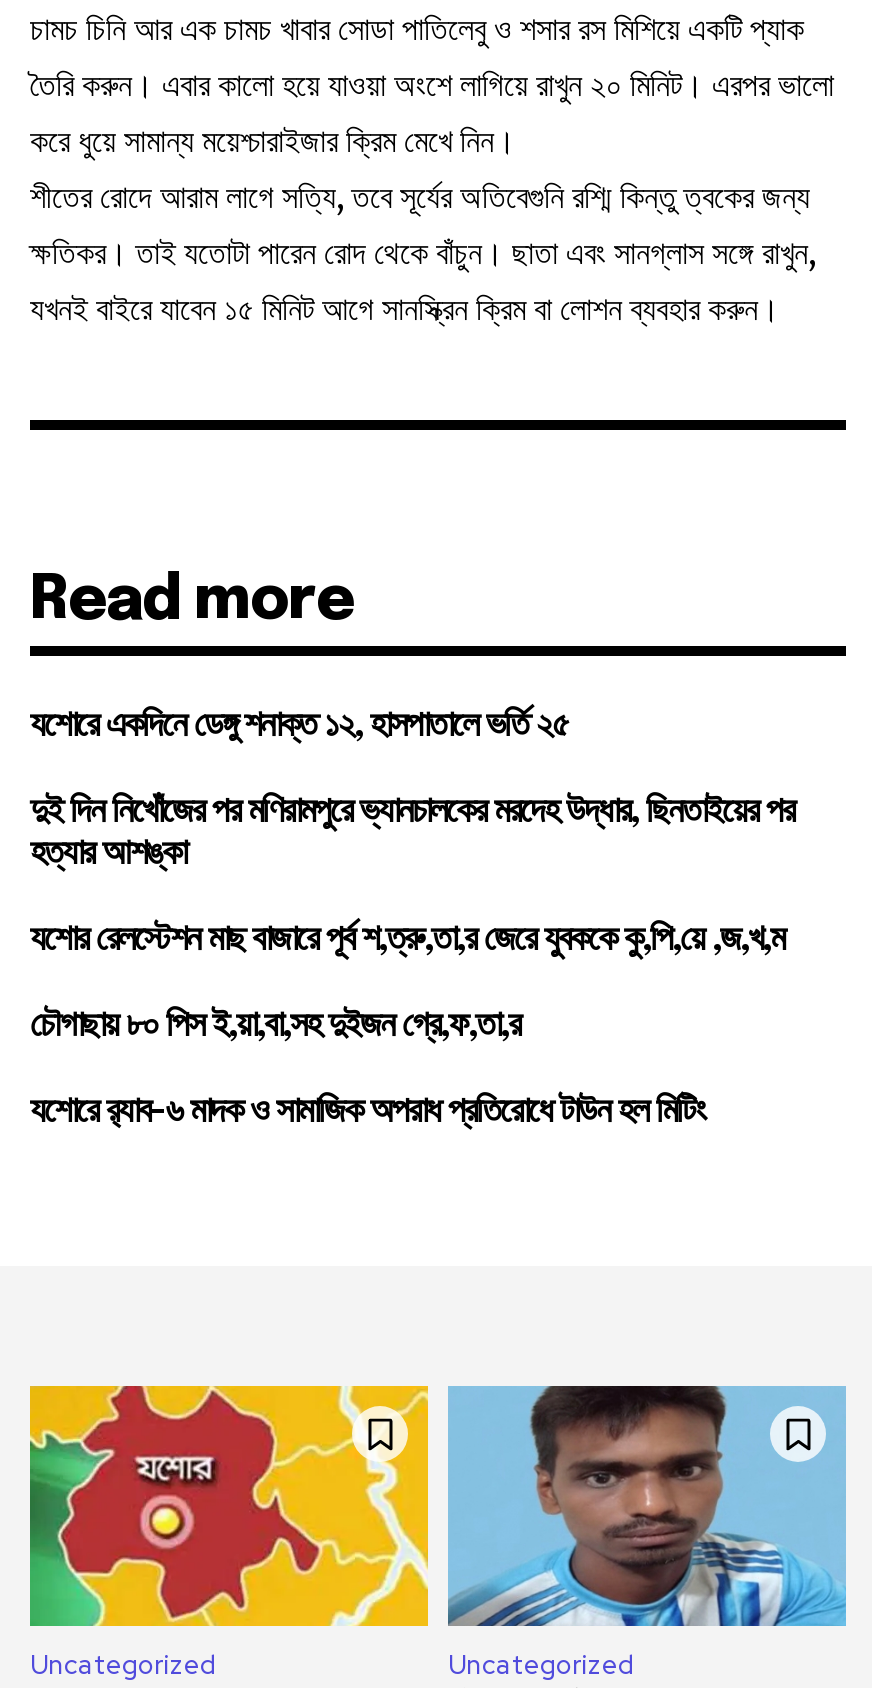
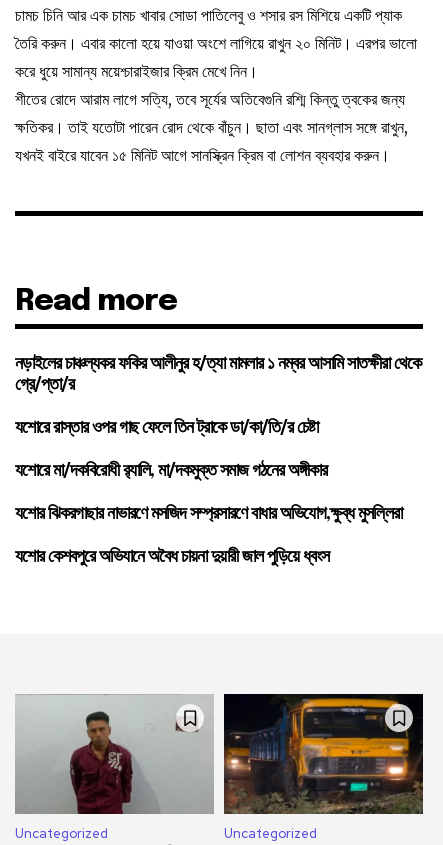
- যশোরে একদিনে ডেঙ্গু শনাক্ত ১২, হাসপাতালে ভর্তি ২৫
+ নড়াইলের চাঞ্চল্যকর ফকির আলীনুর হ/ত্যা মামলার ১ নম্বর আসামি সাতক্ষীরা থেকে
+ গ্রে/প্তা/র

- দুই দিন নিখোঁজের পর মণিরামপুরে ভ্যানচালকের মরদেহ উদ্ধার, ছিনতাইয়ের পর
- হত্যার আশঙ্কা
+ যশোরে রাস্তার ওপর গাছ ফেলে তিন ট্রাকে ডা/কা/তি/র চেষ্টা

- যশোর রেলস্টেশন মাছ বাজারে পূর্ব শ,ত্রু,তা,র জেরে যুবককে কু,পি,য়ে ,জ,খ,ম
+ যশোরে মা/দকবিরোধী র‍্যালি, মা/দকমুক্ত সমাজ গঠনের অঙ্গীকার

- চৌগাছায় ৮০ পিস ই,য়া,বা,সহ দুইজন গ্রে,ফ,তা,র
+ যশোর ঝিকরগাছার নাভারণে মসজিদ সম্প্রসারণে বাধার অভিযোগ,ক্ষুব্ধ মুসল্লিরা

- যশোরে র‍্যাব-৬ মাদক ও সামাজিক অপরাধ প্রতিরোধে টাউন হল মিটিং
+ যশোর কেশবপুরে অভিযানে অবৈধ চায়না দুয়ারী জাল পুড়িয়ে ধ্বংস

- [image]
+ [image]

- [image]
+ [image]
